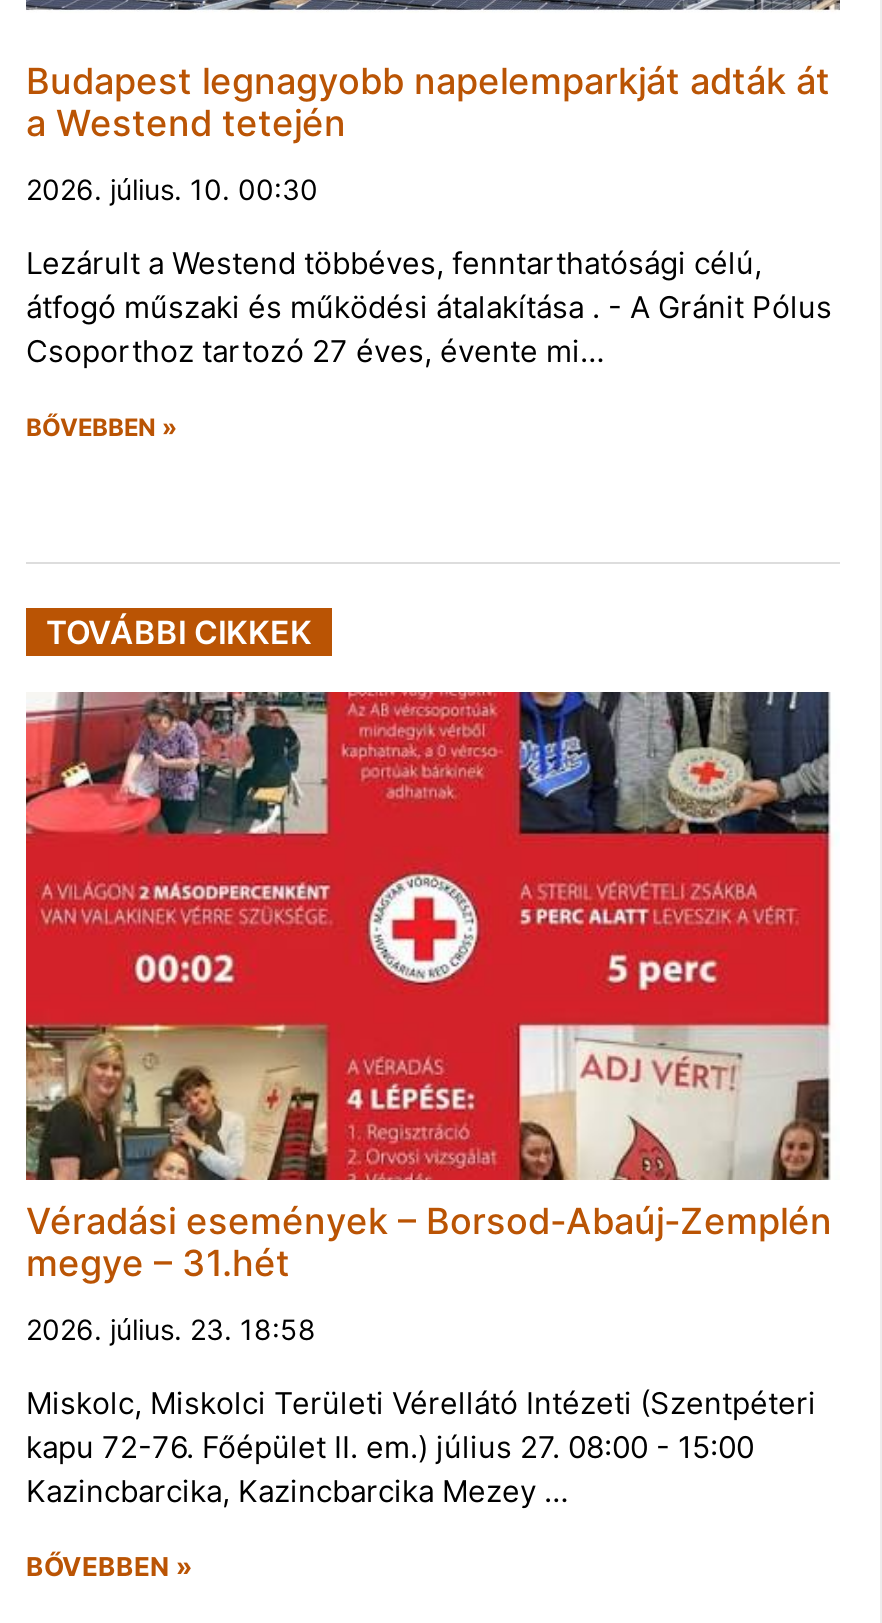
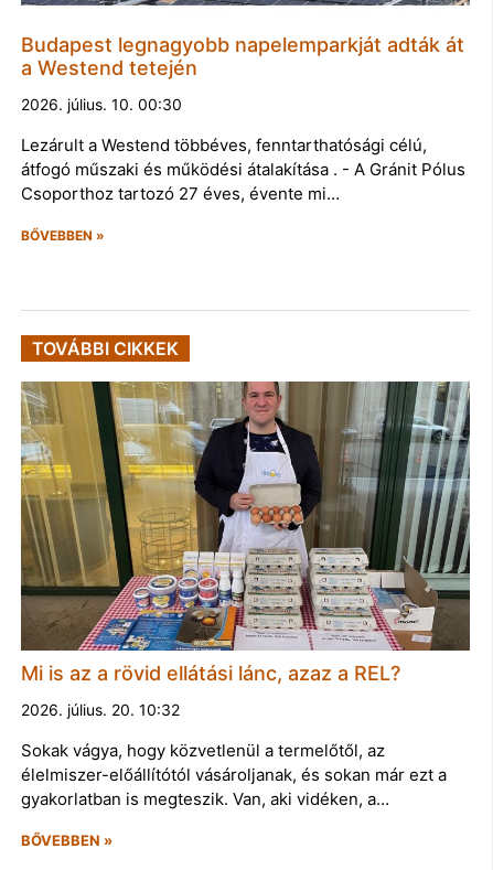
- [image]
- Véradási események – Borsod-Abaúj-Zemplén
- megye – 31.hét
+ [image]
+ Mi is az a rövid ellátási lánc, azaz a REL?

- 2026. július. 23. 18:58
+ 2026. július. 20. 10:32

- Miskolc, Miskolci Területi Vérellátó Intézeti (Szentpéteri
- kapu 72-76. Főépület II. em.) július 27. 08:00 - 15:00
- Kazincbarcika, Kazincbarcika Mezey …
+ Sokak vágya, hogy közvetlenül a termelőtől, az
+ élelmiszer-előállítótól vásároljanak, és sokan már ezt a
+ gyakorlatban is megteszik. Van, aki vidéken, a…
